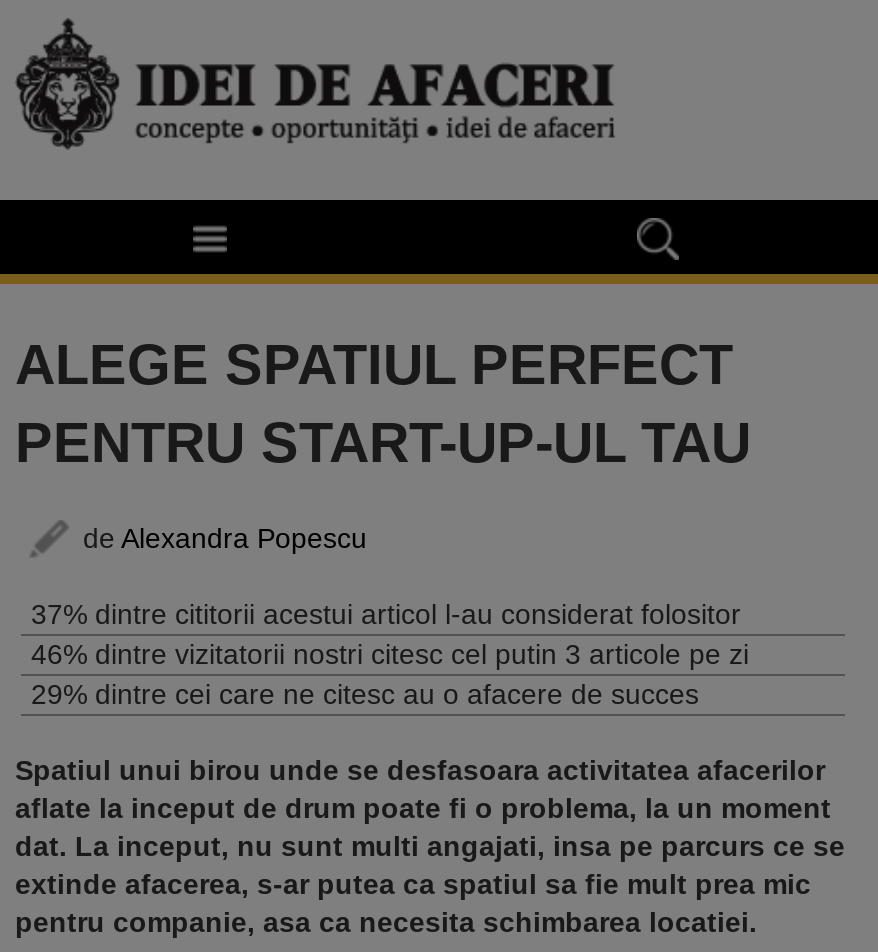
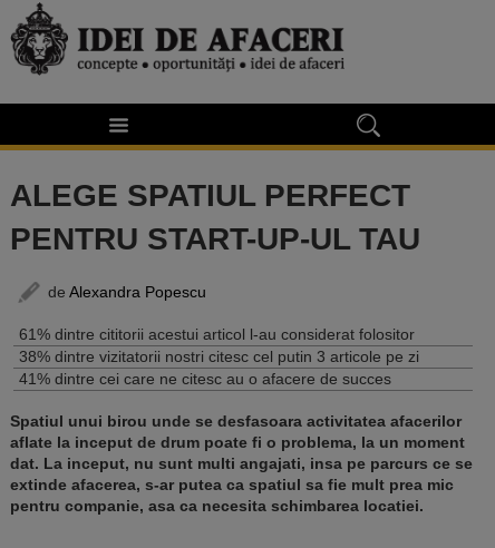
- 37% dintre cititorii acestui articol l-au considerat folositor
+ 61% dintre cititorii acestui articol l-au considerat folositor

- 46% dintre vizitatorii nostri citesc cel putin 3 articole pe zi
+ 38% dintre vizitatorii nostri citesc cel putin 3 articole pe zi

- 29% dintre cei care ne citesc au o afacere de succes
+ 41% dintre cei care ne citesc au o afacere de succes
